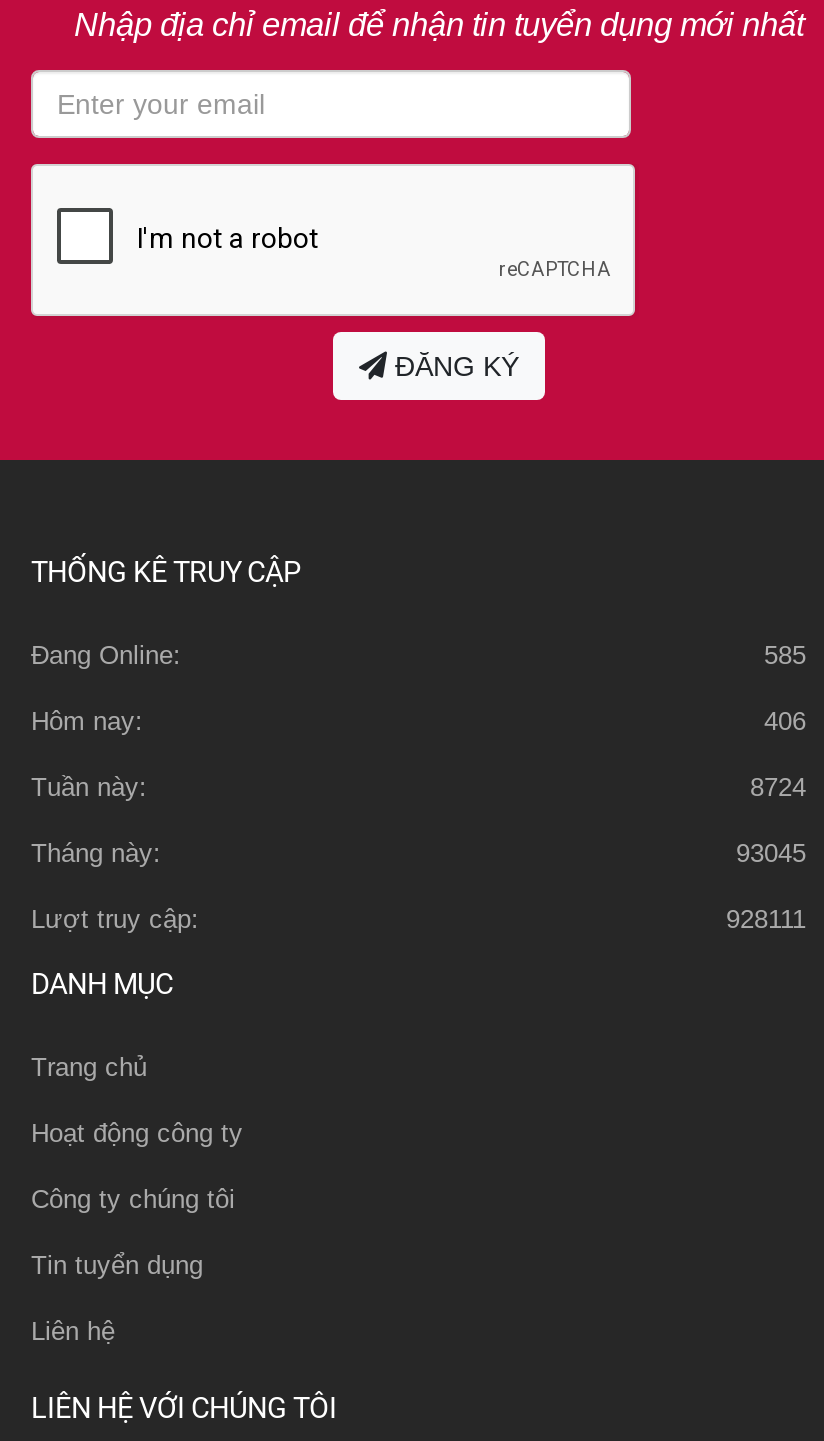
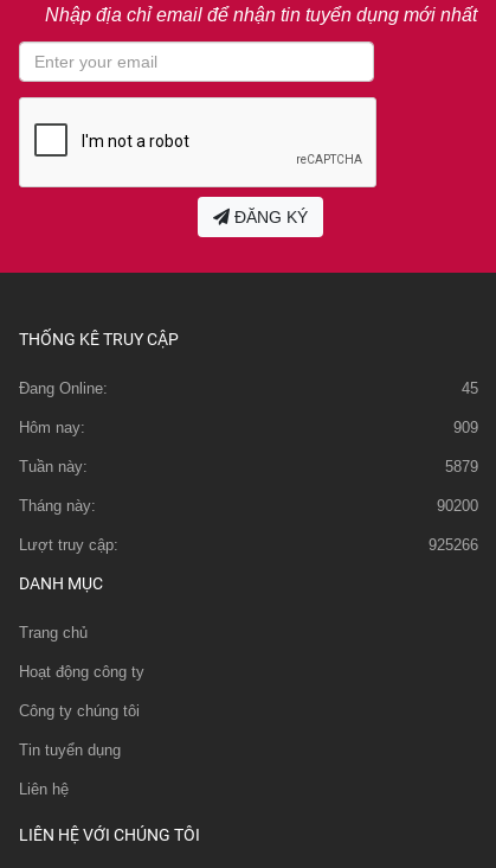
- 585
+ 45

- 406
+ 909

- 8724
+ 5879

- 93045
+ 90200

- 928111
+ 925266
